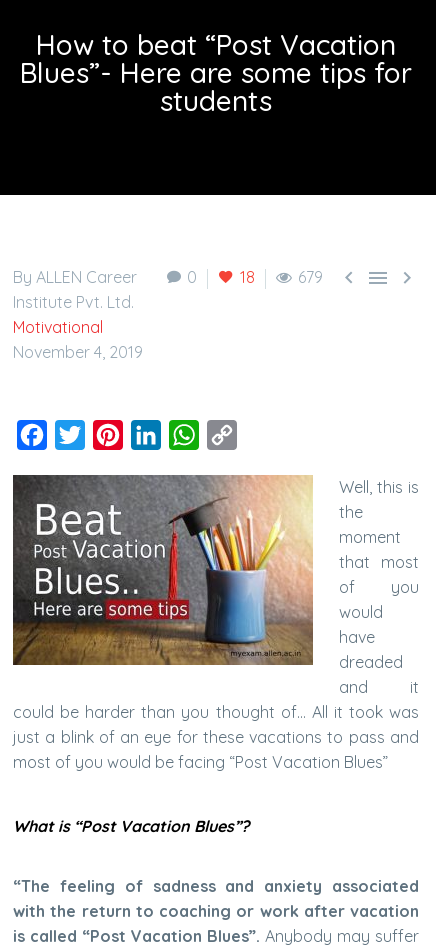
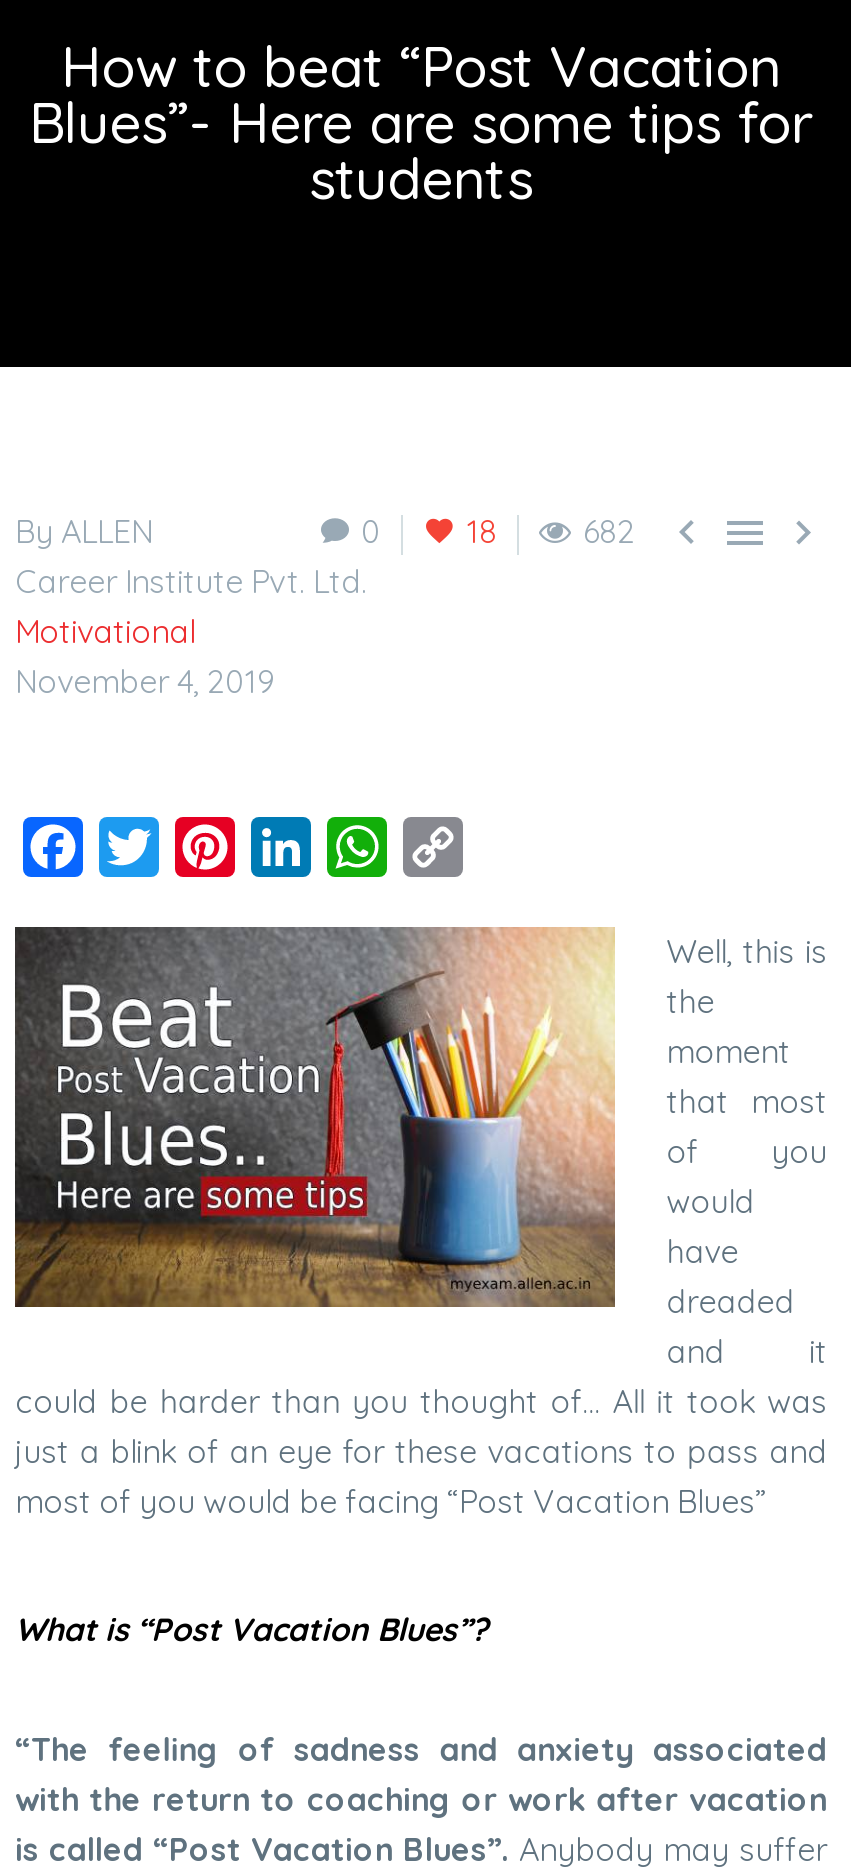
- 679
+ 682
